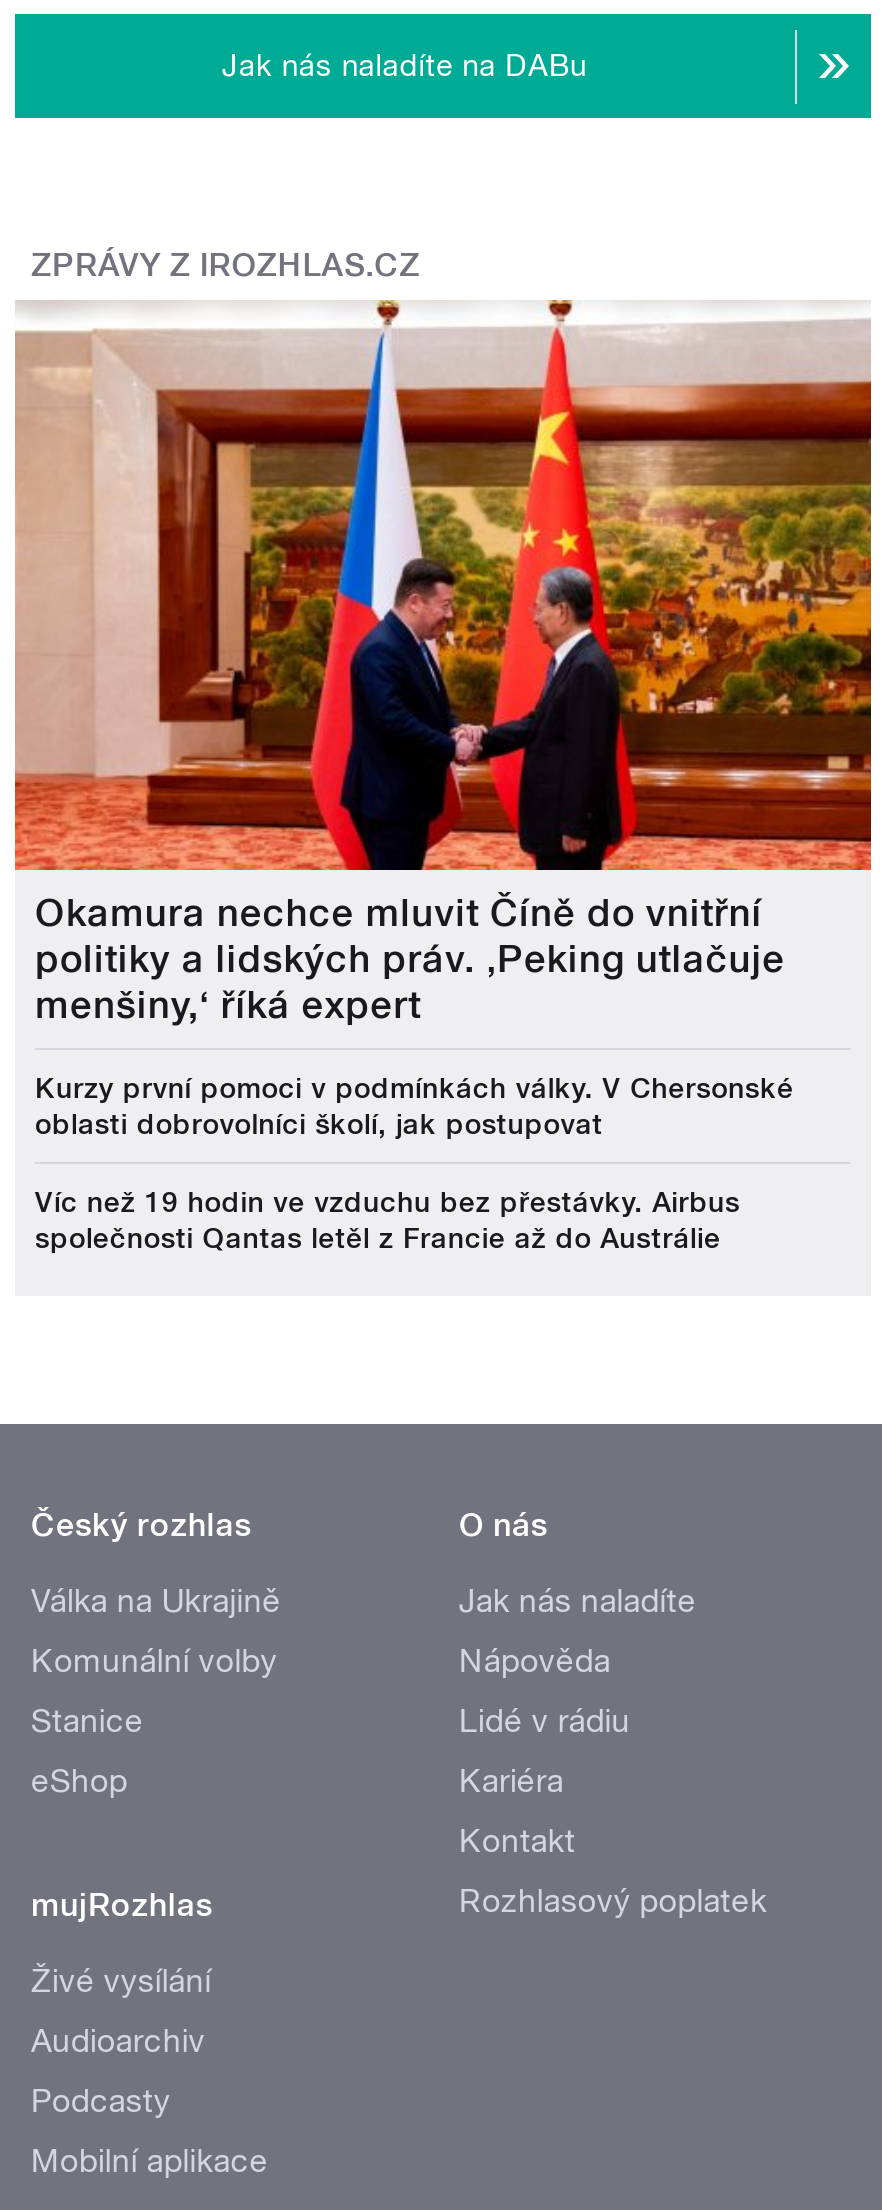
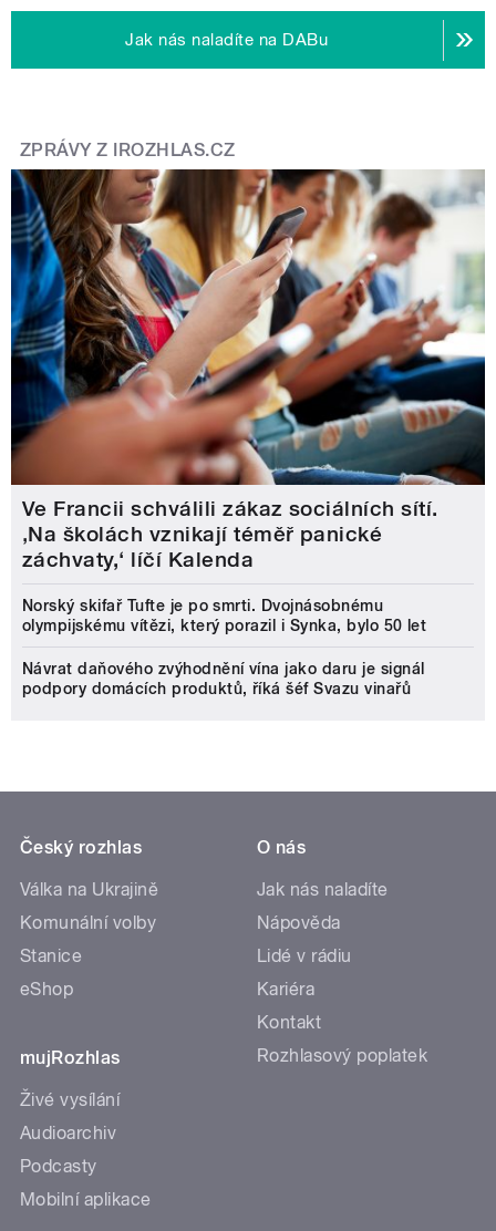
- [image]
- Okamura nechce mluvit Číně do vnitřní
- politiky a lidských práv. ‚Peking utlačuje
- menšiny,‘ říká expert
+ [image]
+ Ve Francii schválili zákaz sociálních sítí.
+ ‚Na školách vznikají téměř panické
+ záchvaty,‘ líčí Kalenda

- Kurzy první pomoci v podmínkách války. V Chersonské
- oblasti dobrovolníci školí, jak postupovat
+ Norský skifař Tufte je po smrti. Dvojnásobnému
+ olympijskému vítězi, který porazil i Synka, bylo 50 let

- Víc než 19 hodin ve vzduchu bez přestávky. Airbus
- společnosti Qantas letěl z Francie až do Austrálie
+ Návrat daňového zvýhodnění vína jako daru je signál
+ podpory domácích produktů, říká šéf Svazu vinařů
